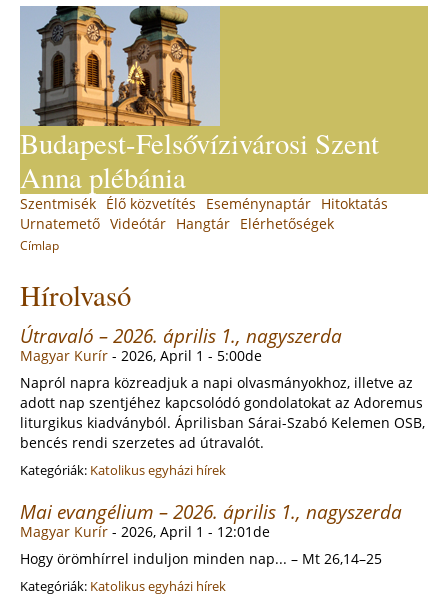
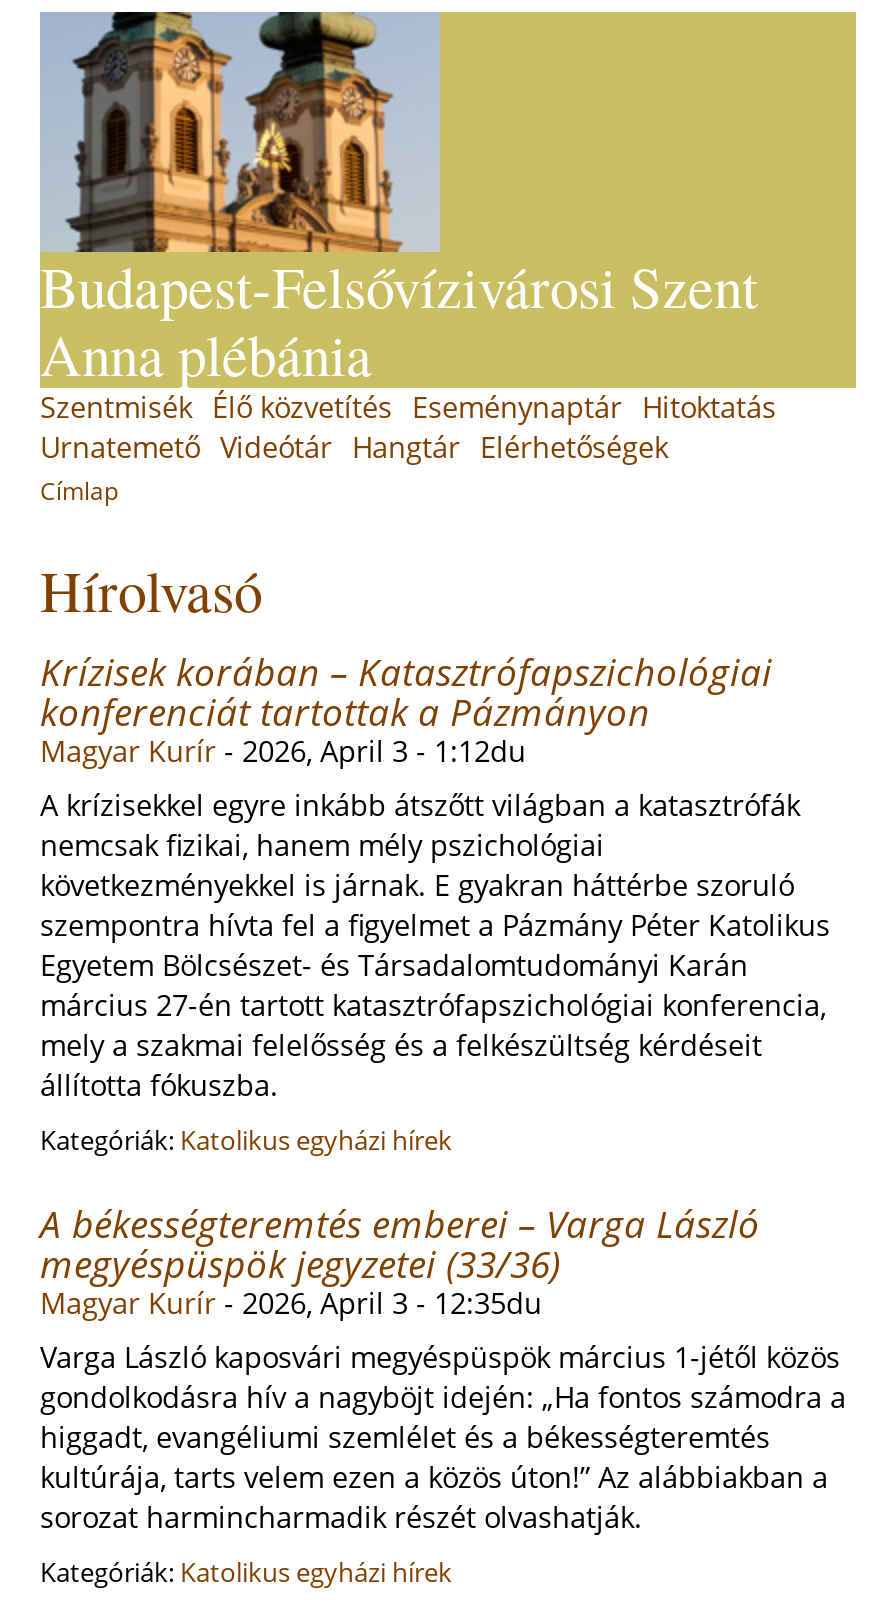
- Útravaló – 2026. április 1., nagyszerda
- Magyar Kurír - 2026, April 1 - 5:00de
- Napról napra közreadjuk a napi olvasmányokhoz, illetve az
- adott nap szentjéhez kapcsolódó gondolatokat az Adoremus
- liturgikus kiadványból. Áprilisban Sárai-Szabó Kelemen OSB,
- bencés rendi szerzetes ad útravalót.
+ Krízisek korában – Katasztrófapszichológiai
+ konferenciát tartottak a Pázmányon
+ Magyar Kurír - 2026, April 3 - 1:12du
+ A krízisekkel egyre inkább átszőtt világban a katasztrófák
+ nemcsak fizikai, hanem mély pszichológiai
+ következményekkel is járnak. E gyakran háttérbe szoruló
+ szempontra hívta fel a figyelmet a Pázmány Péter Katolikus
+ Egyetem Bölcsészet- és Társadalomtudományi Karán
+ március 27-én tartott katasztrófapszichológiai konferencia,
+ mely a szakmai felelősség és a felkészültség kérdéseit
+ állította fókuszba.

- Mai evangélium – 2026. április 1., nagyszerda
- Magyar Kurír - 2026, April 1 - 12:01de
- Hogy örömhírrel induljon minden nap... – Mt 26,14–25
+ A békességteremtés emberei – Varga László
+ megyéspüspök jegyzetei (33/36)
+ Magyar Kurír - 2026, April 3 - 12:35du
+ Varga László kaposvári megyéspüspök március 1-jétől közös
+ gondolkodásra hív a nagyböjt idején: „Ha fontos számodra a
+ higgadt, evangéliumi szemlélet és a békességteremtés
+ kultúrája, tarts velem ezen a közös úton!” Az alábbiakban a
+ sorozat harmincharmadik részét olvashatják.
